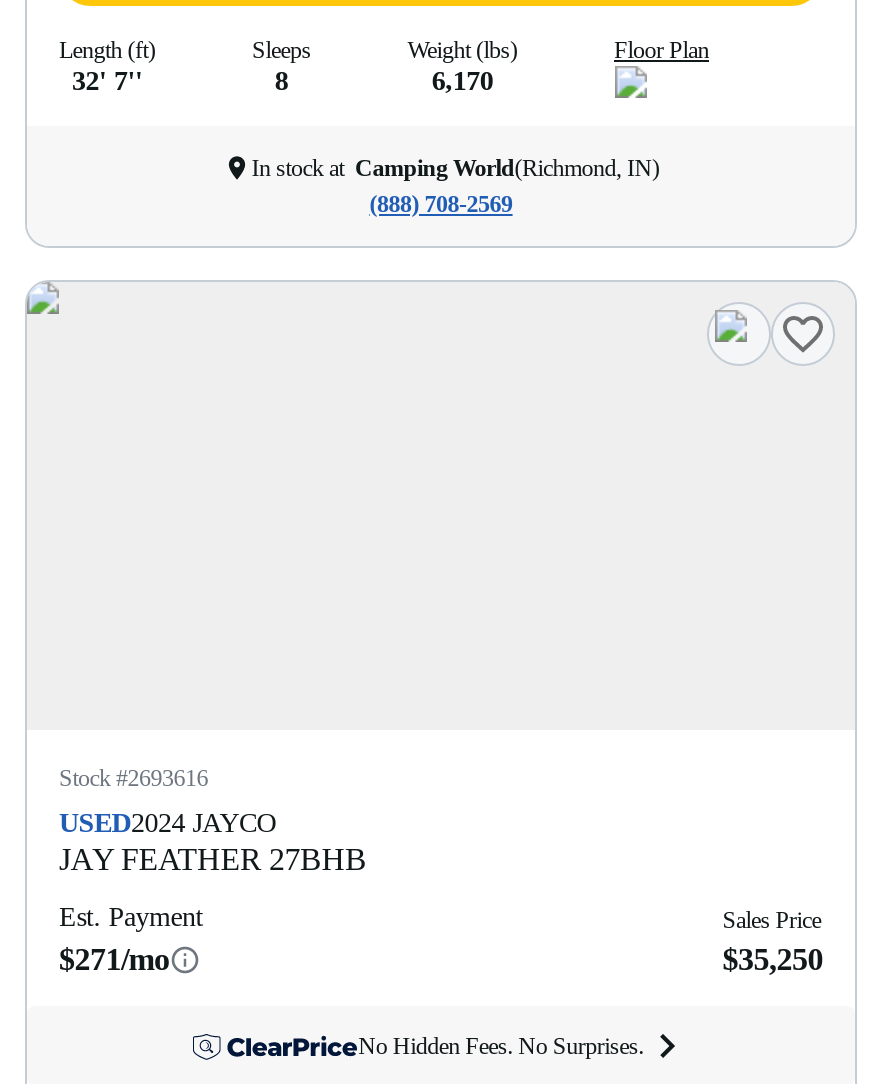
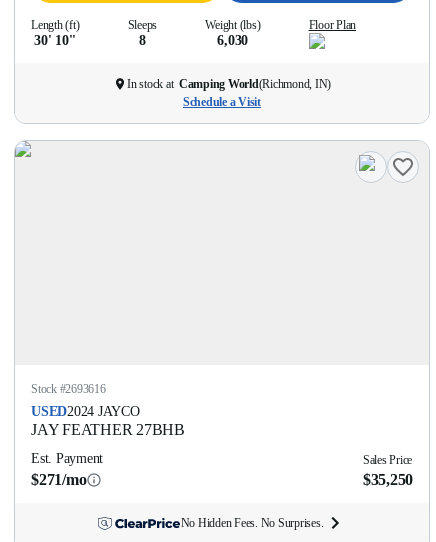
- 32' 7''
+ 30' 10''

- 6,170
+ 6,030

- (888) 708-2569
+ Schedule a Visit
